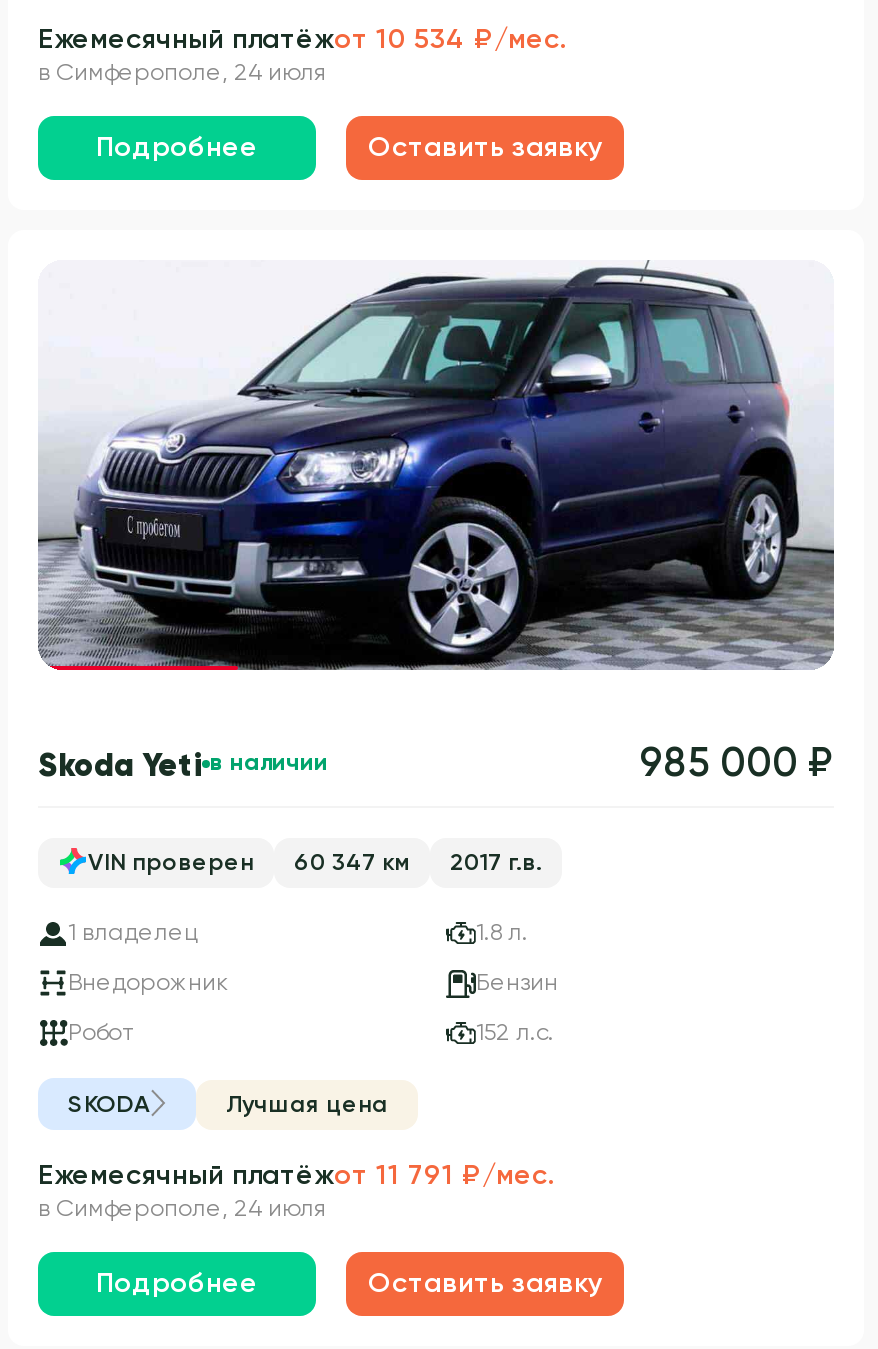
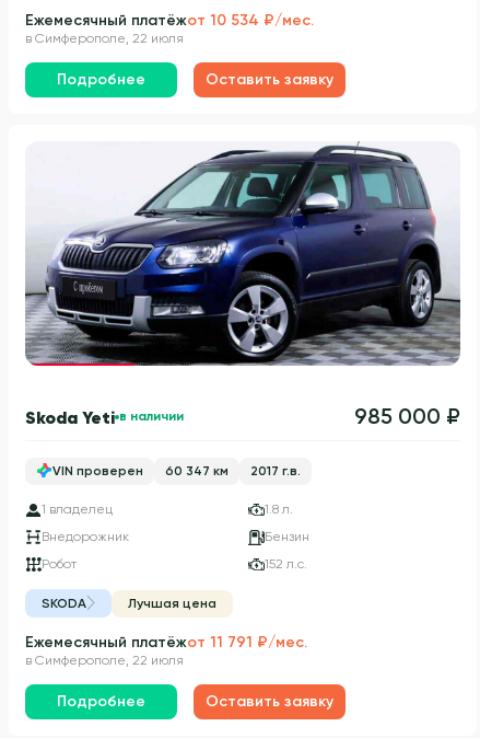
- в Симферополе, 24 июля
+ в Симферополе, 22 июля

- в Симферополе, 24 июля
+ в Симферополе, 22 июля
